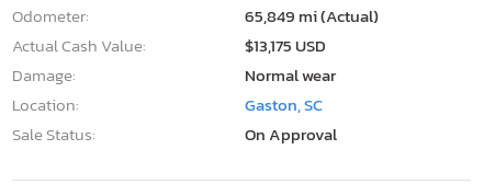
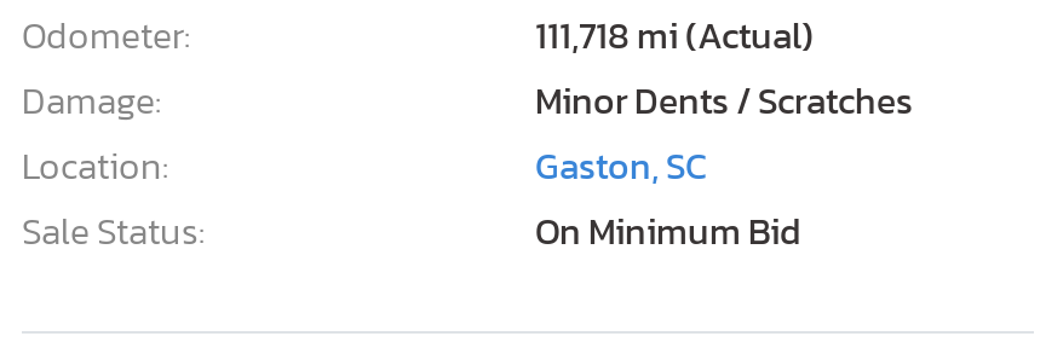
- 65,849 mi (Actual)
- Actual Cash Value:
- $13,175 USD
+ 111,718 mi (Actual)

- Normal wear
+ Minor Dents / Scratches

- On Approval
+ On Minimum Bid
